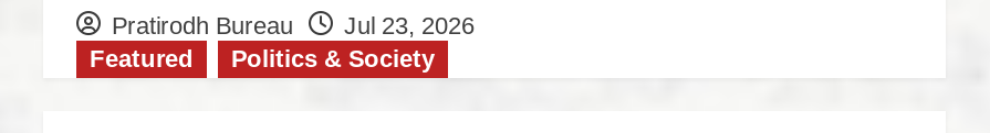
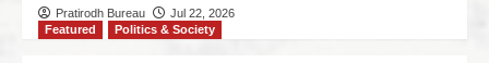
- Pratirodh Bureau Jul 23, 2026
+ Pratirodh Bureau Jul 22, 2026
